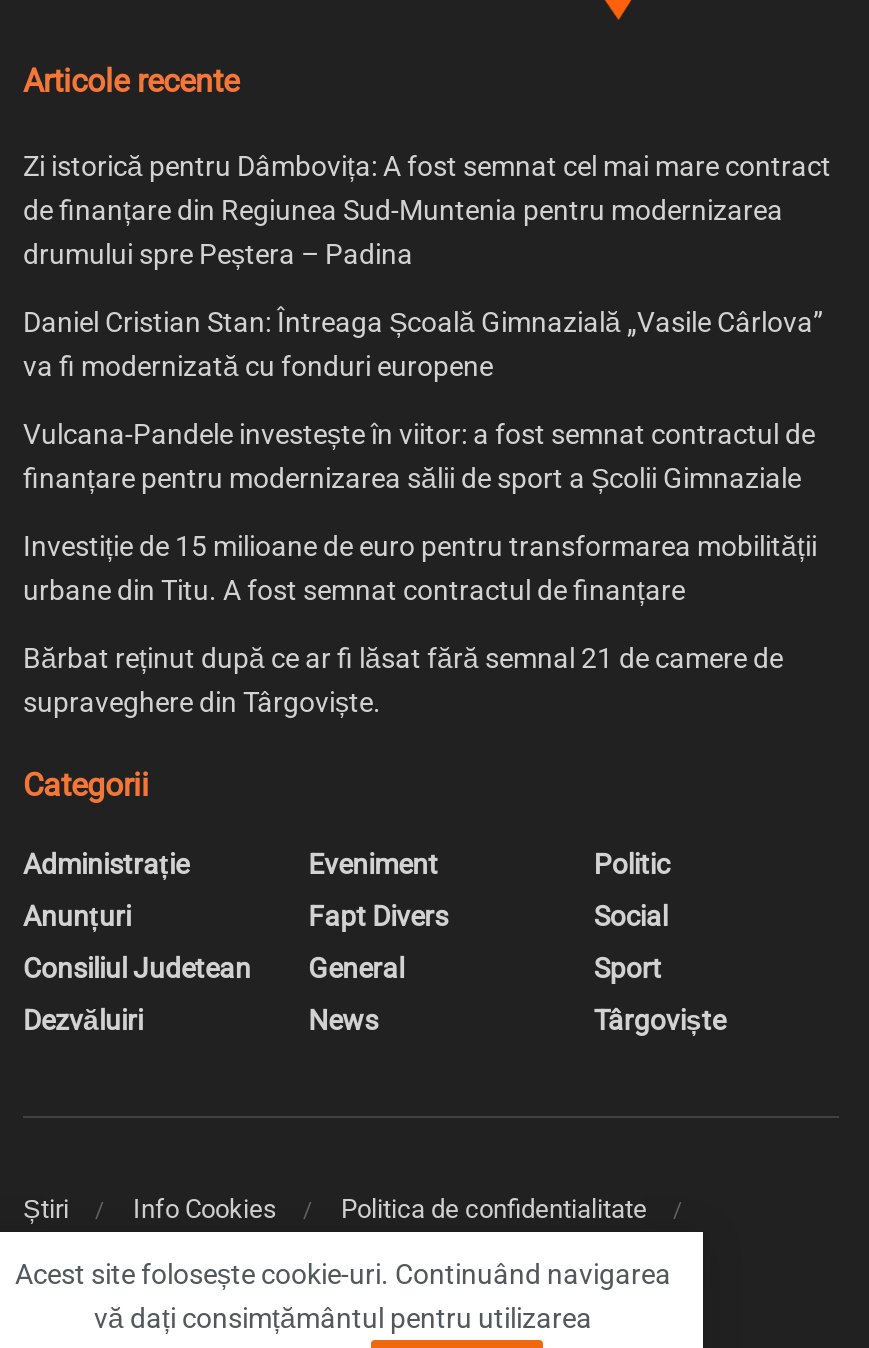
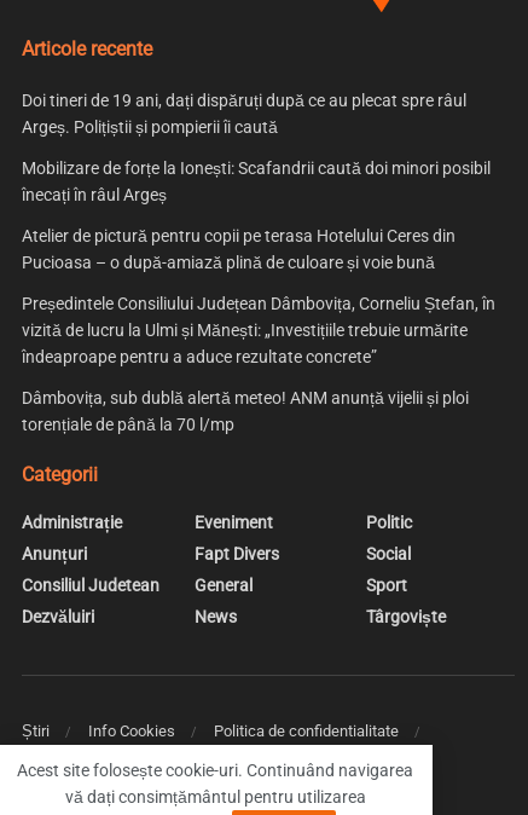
- Zi istorică pentru Dâmbovița: A fost semnat cel mai mare contract
- de finanțare din Regiunea Sud-Muntenia pentru modernizarea
- drumului spre Peștera – Padina
+ Doi tineri de 19 ani, dați dispăruți după ce au plecat spre râul
+ Argeș. Polițiștii și pompierii îi caută

- Daniel Cristian Stan: Întreaga Școală Gimnazială „Vasile Cârlova”
- va fi modernizată cu fonduri europene
+ Mobilizare de forțe la Ionești: Scafandrii caută doi minori posibil
+ înecați în râul Argeș

- Vulcana-Pandele investește în viitor: a fost semnat contractul de
- finanțare pentru modernizarea sălii de sport a Școlii Gimnaziale
+ Atelier de pictură pentru copii pe terasa Hotelului Ceres din
+ Pucioasa – o după-amiază plină de culoare și voie bună

- Investiție de 15 milioane de euro pentru transformarea mobilității
- urbane din Titu. A fost semnat contractul de finanțare
+ Președintele Consiliului Județean Dâmbovița, Corneliu Ștefan, în
+ vizită de lucru la Ulmi și Mănești: „Investițiile trebuie urmărite
+ îndeaproape pentru a aduce rezultate concrete”

- Bărbat reținut după ce ar fi lăsat fără semnal 21 de camere de
- supraveghere din Târgoviște.
+ Dâmbovița, sub dublă alertă meteo! ANM anunță vijelii și ploi
+ torențiale de până la 70 l/mp
